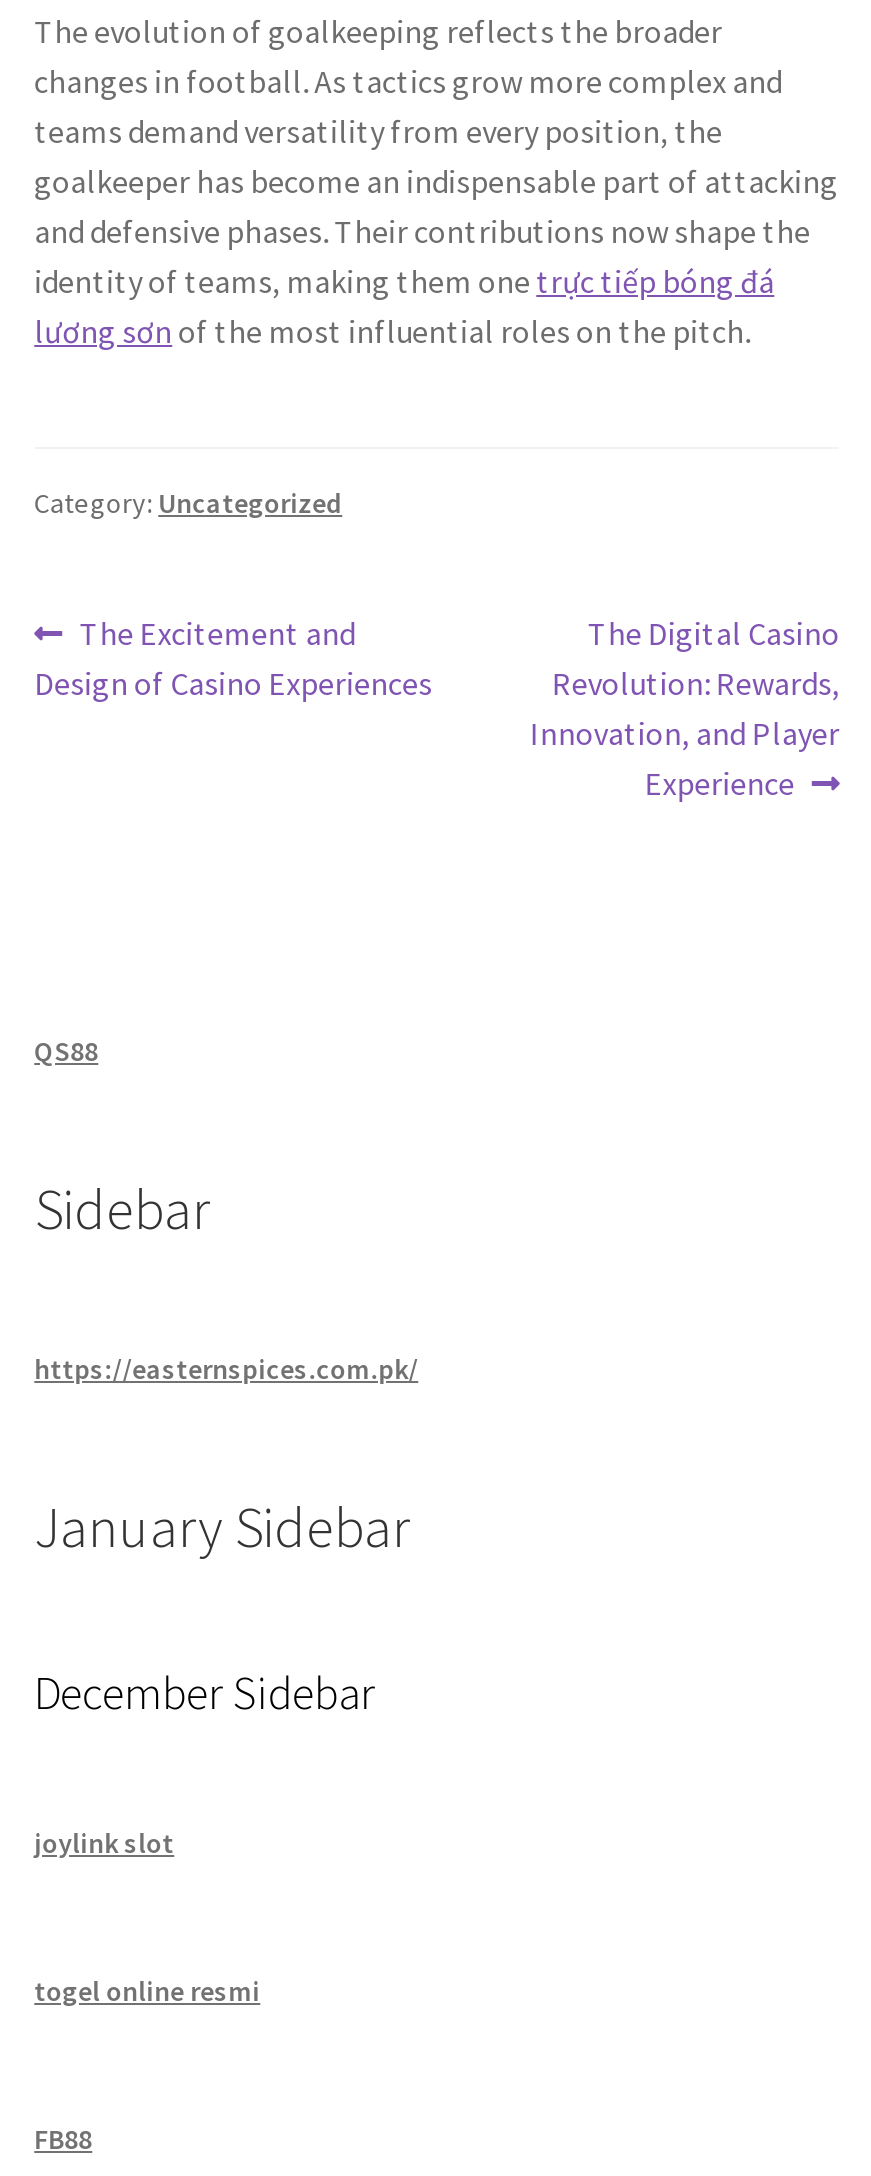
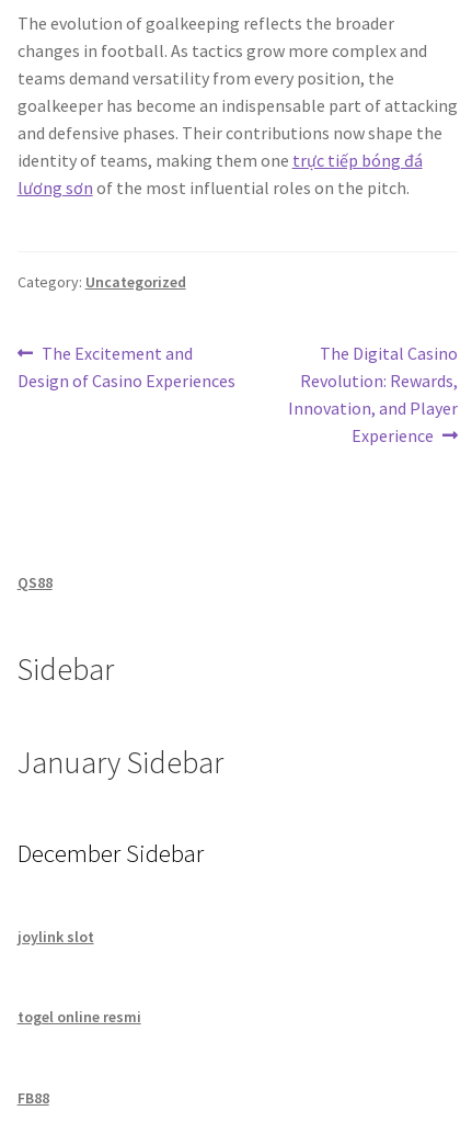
- https://easternspices.com.pk/
